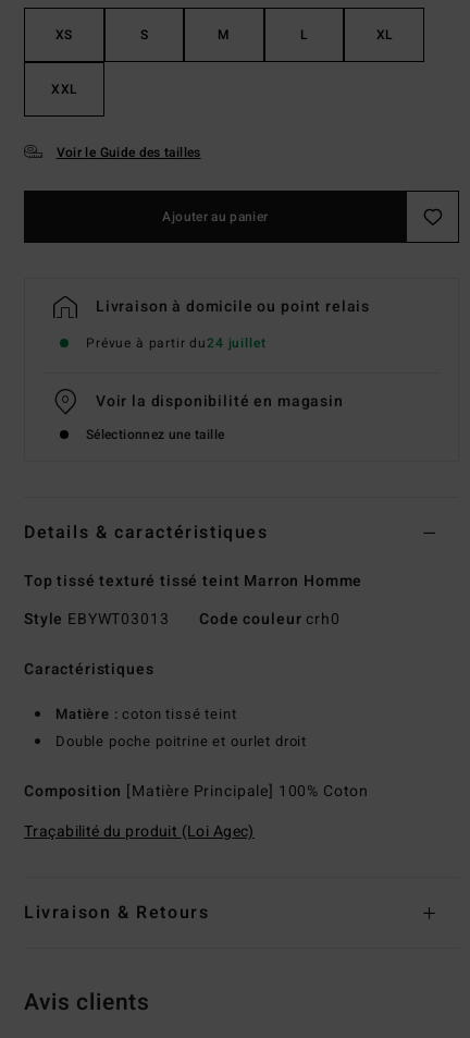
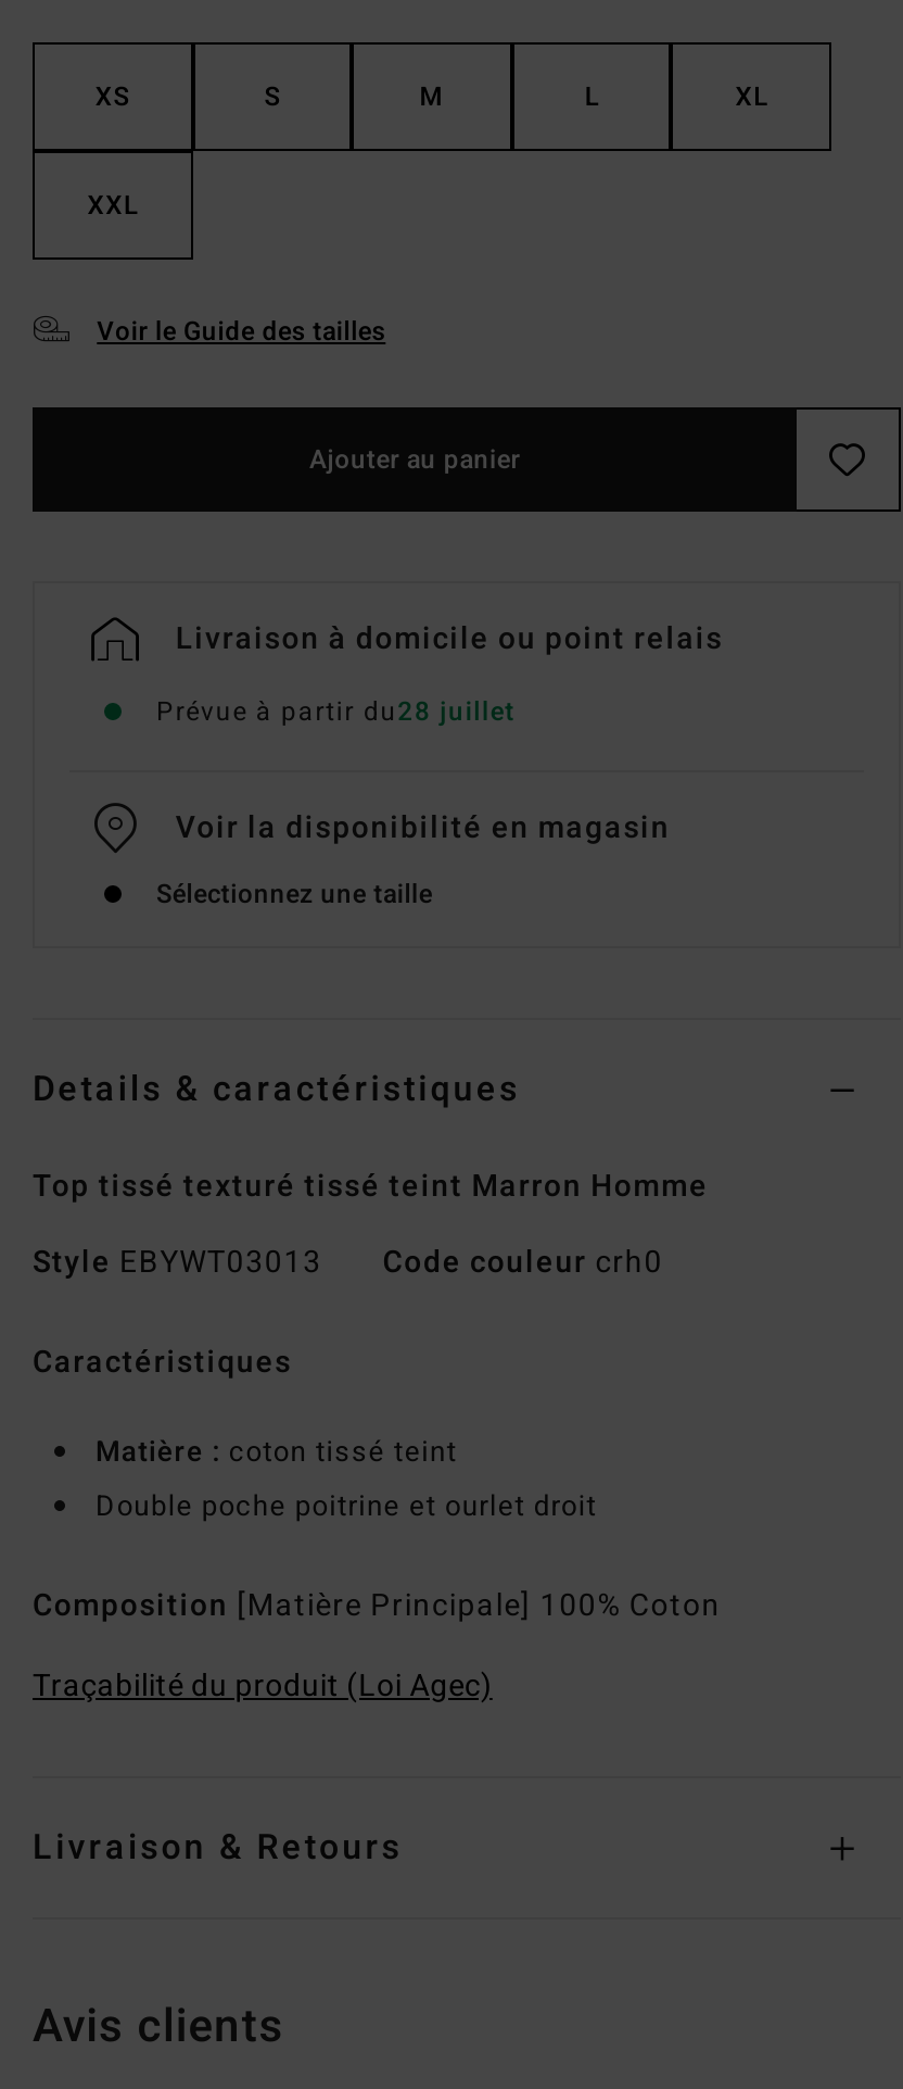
- Prévue à partir du24 juillet
+ Prévue à partir du28 juillet
